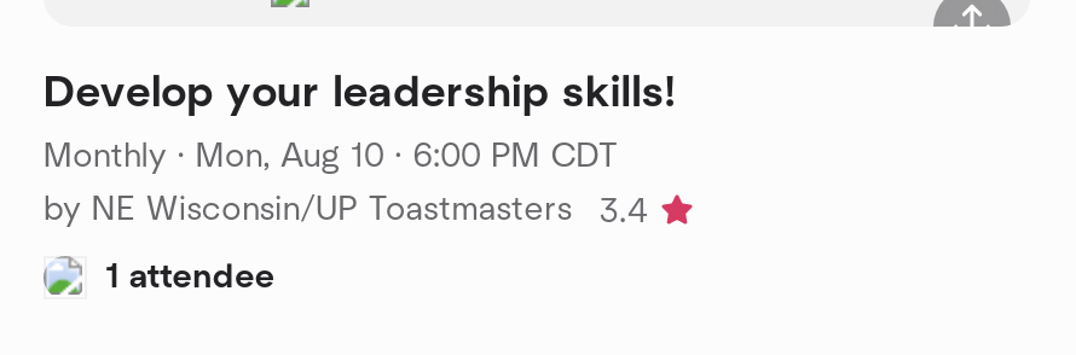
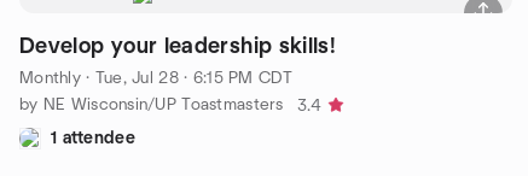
- Monthly · Mon, Aug 10 · 6:00 PM CDT
+ Monthly · Tue, Jul 28 · 6:15 PM CDT
